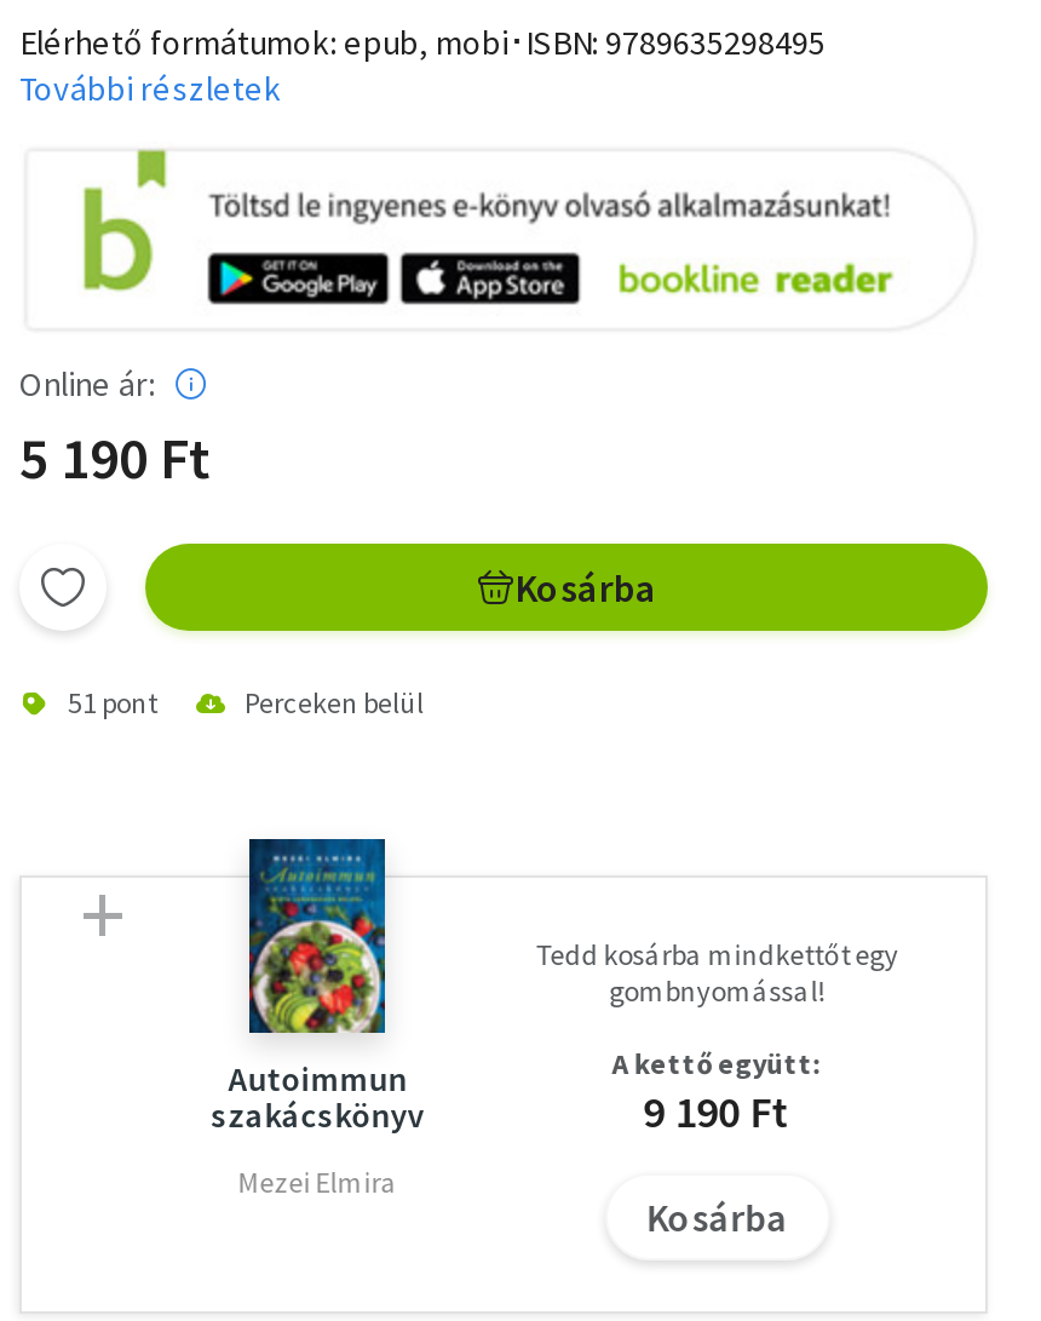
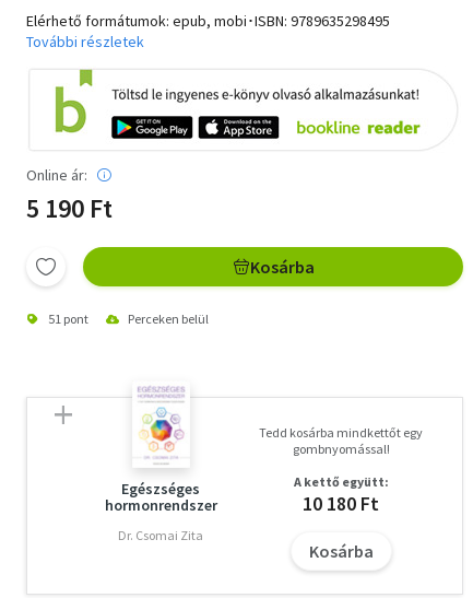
- [image]
- Autoimmun
- szakácskönyv
+ [image]
+ Egészséges
+ hormonrendszer

- 9 190 Ft
+ 10 180 Ft

- Mezei Elmira
+ Dr. Csomai Zita
